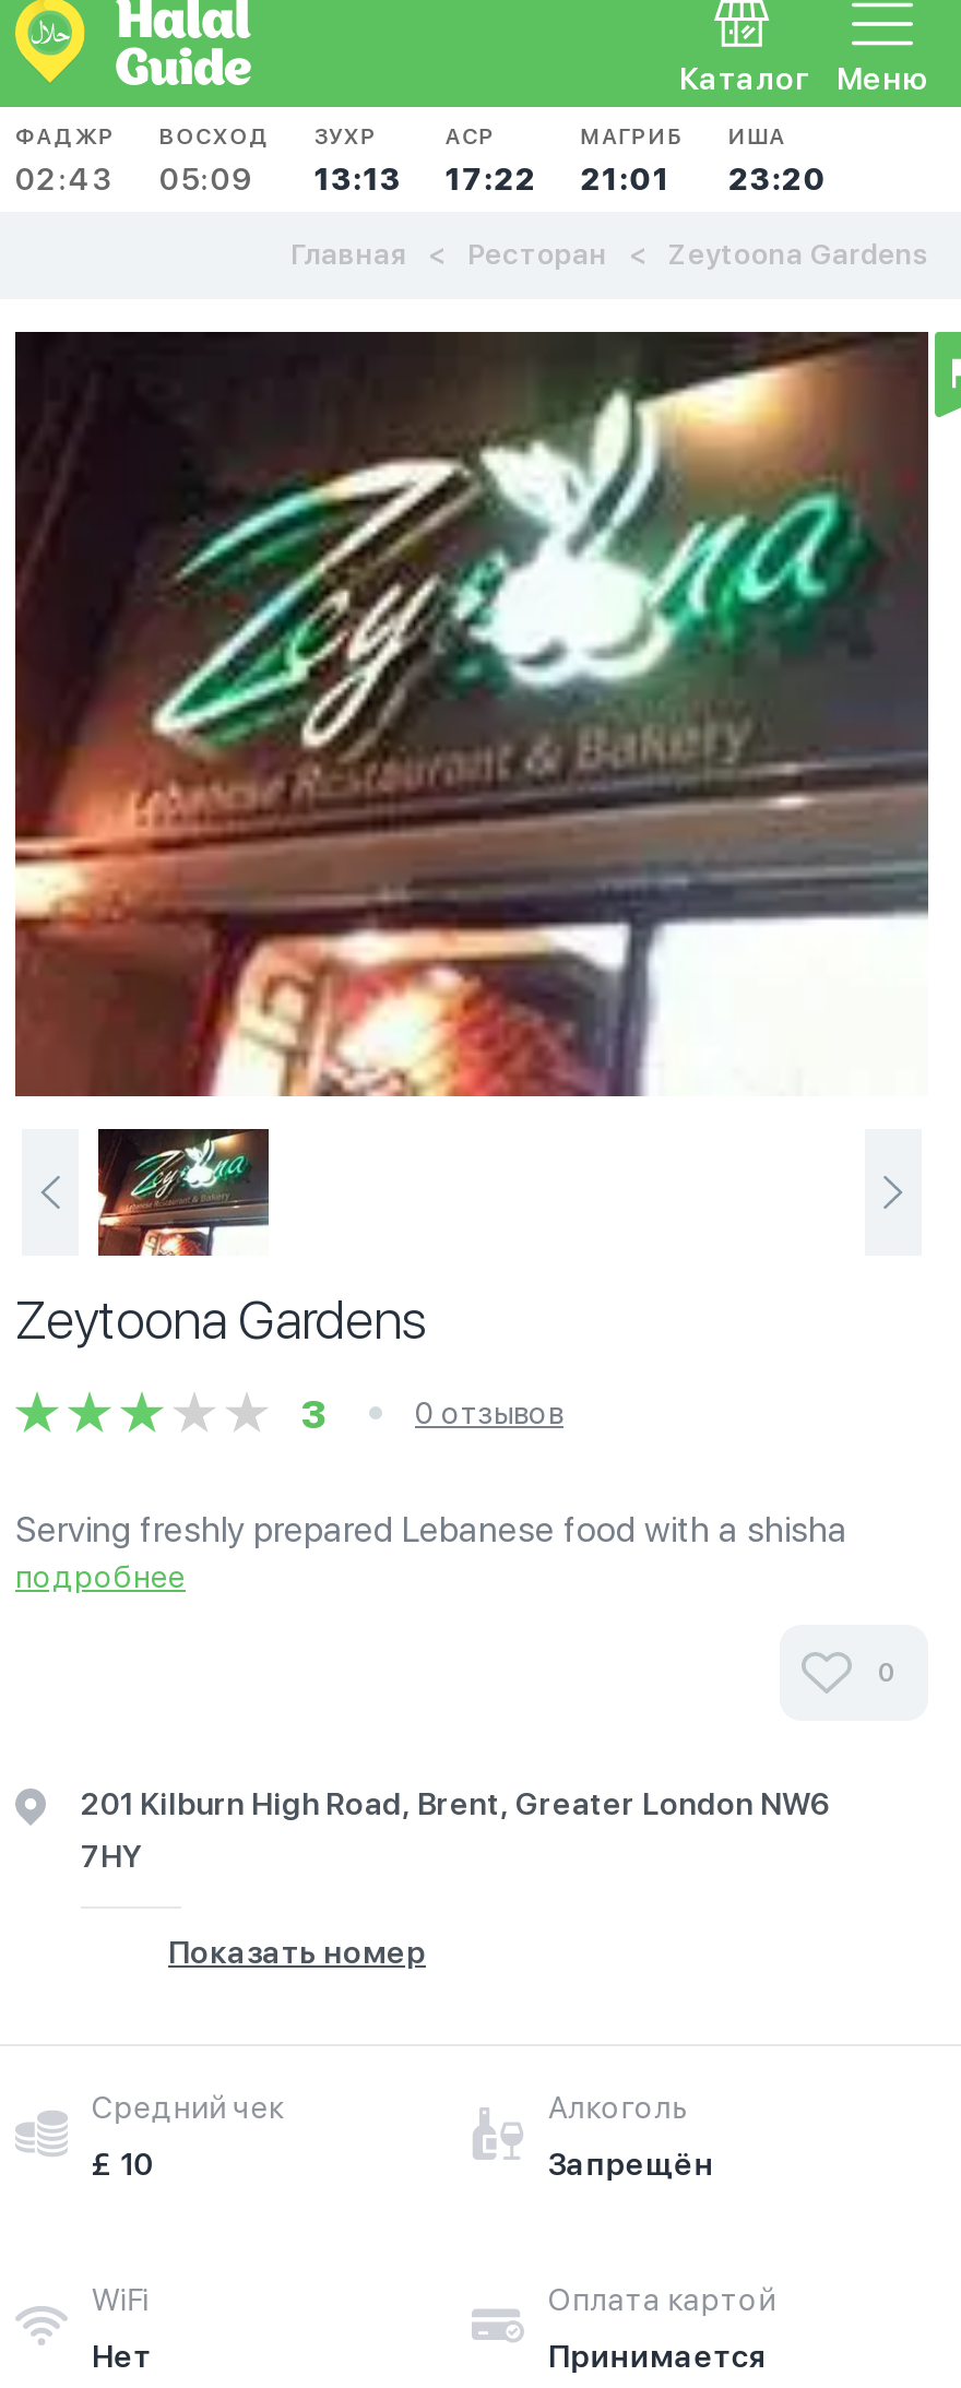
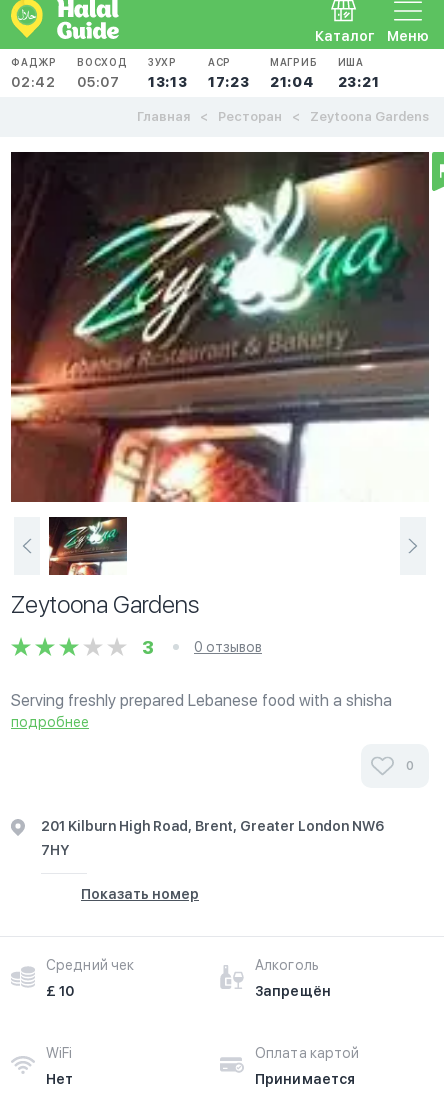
- 02:43
+ 02:42

- 05:09
+ 05:07

- 17:22
+ 17:23

- 21:01
+ 21:04

- 23:20
+ 23:21
